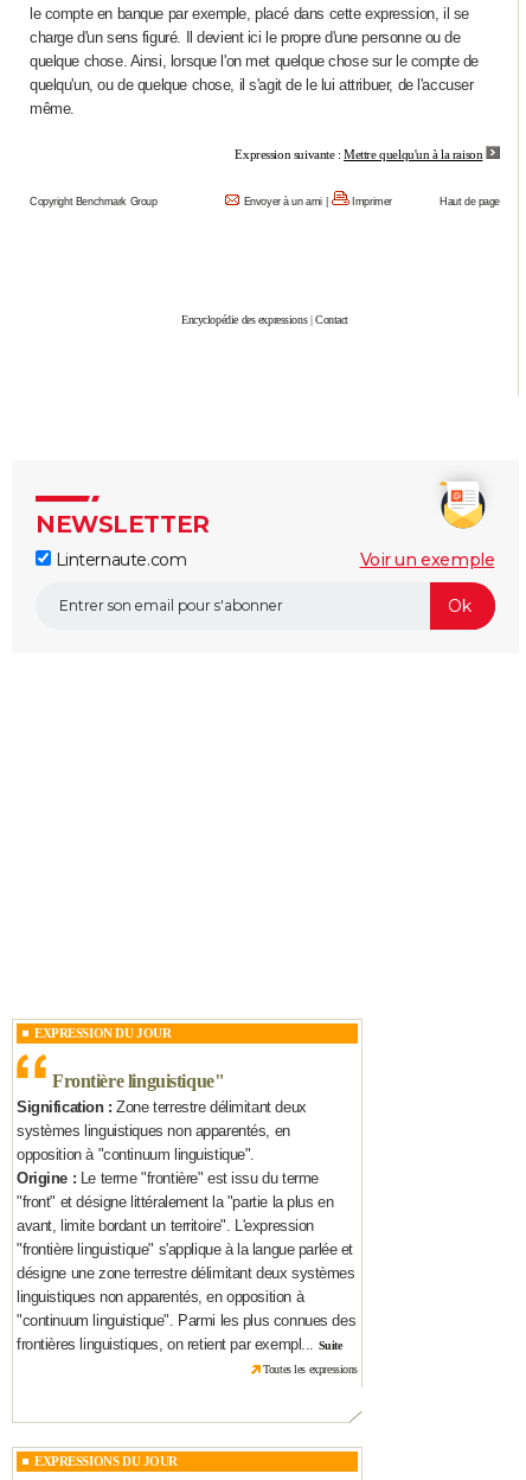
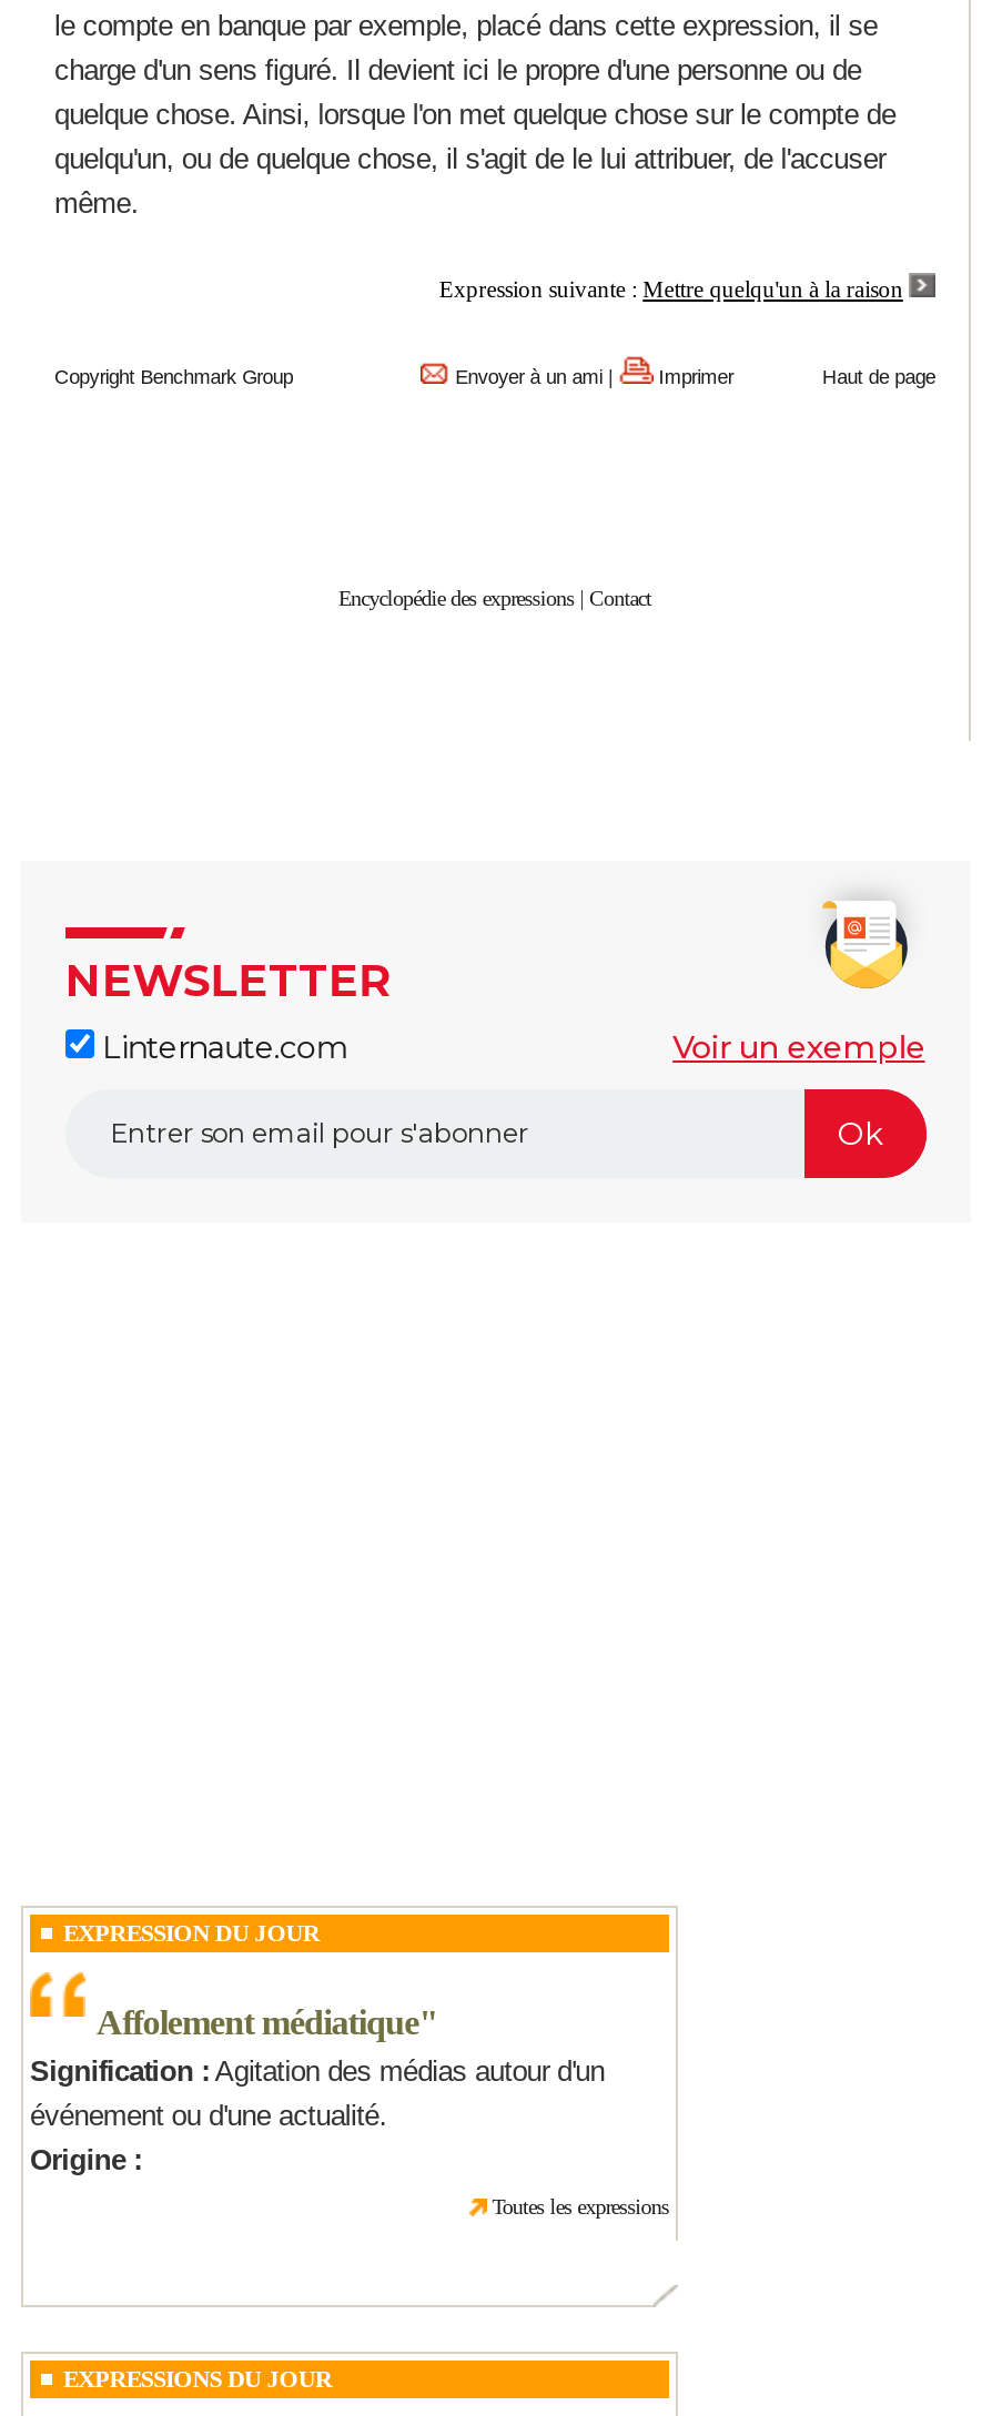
- Frontière linguistique"
- Signification : Zone terrestre délimitant deux
- systèmes linguistiques non apparentés, en
- opposition à "continuum linguistique".
- Origine : Le terme "frontière" est issu du terme
- "front" et désigne littéralement la "partie la plus en
- avant, limite bordant un territoire". L'expression
- "frontière linguistique" s'applique à la langue parlée et
- désigne une zone terrestre délimitant deux systèmes
- linguistiques non apparentés, en opposition à
- "continuum linguistique". Parmi les plus connues des
- frontières linguistiques, on retient par exempl... Suite
+ Affolement médiatique"
+ Signification : Agitation des médias autour d'un
+ événement ou d'une actualité.
+ Origine :
